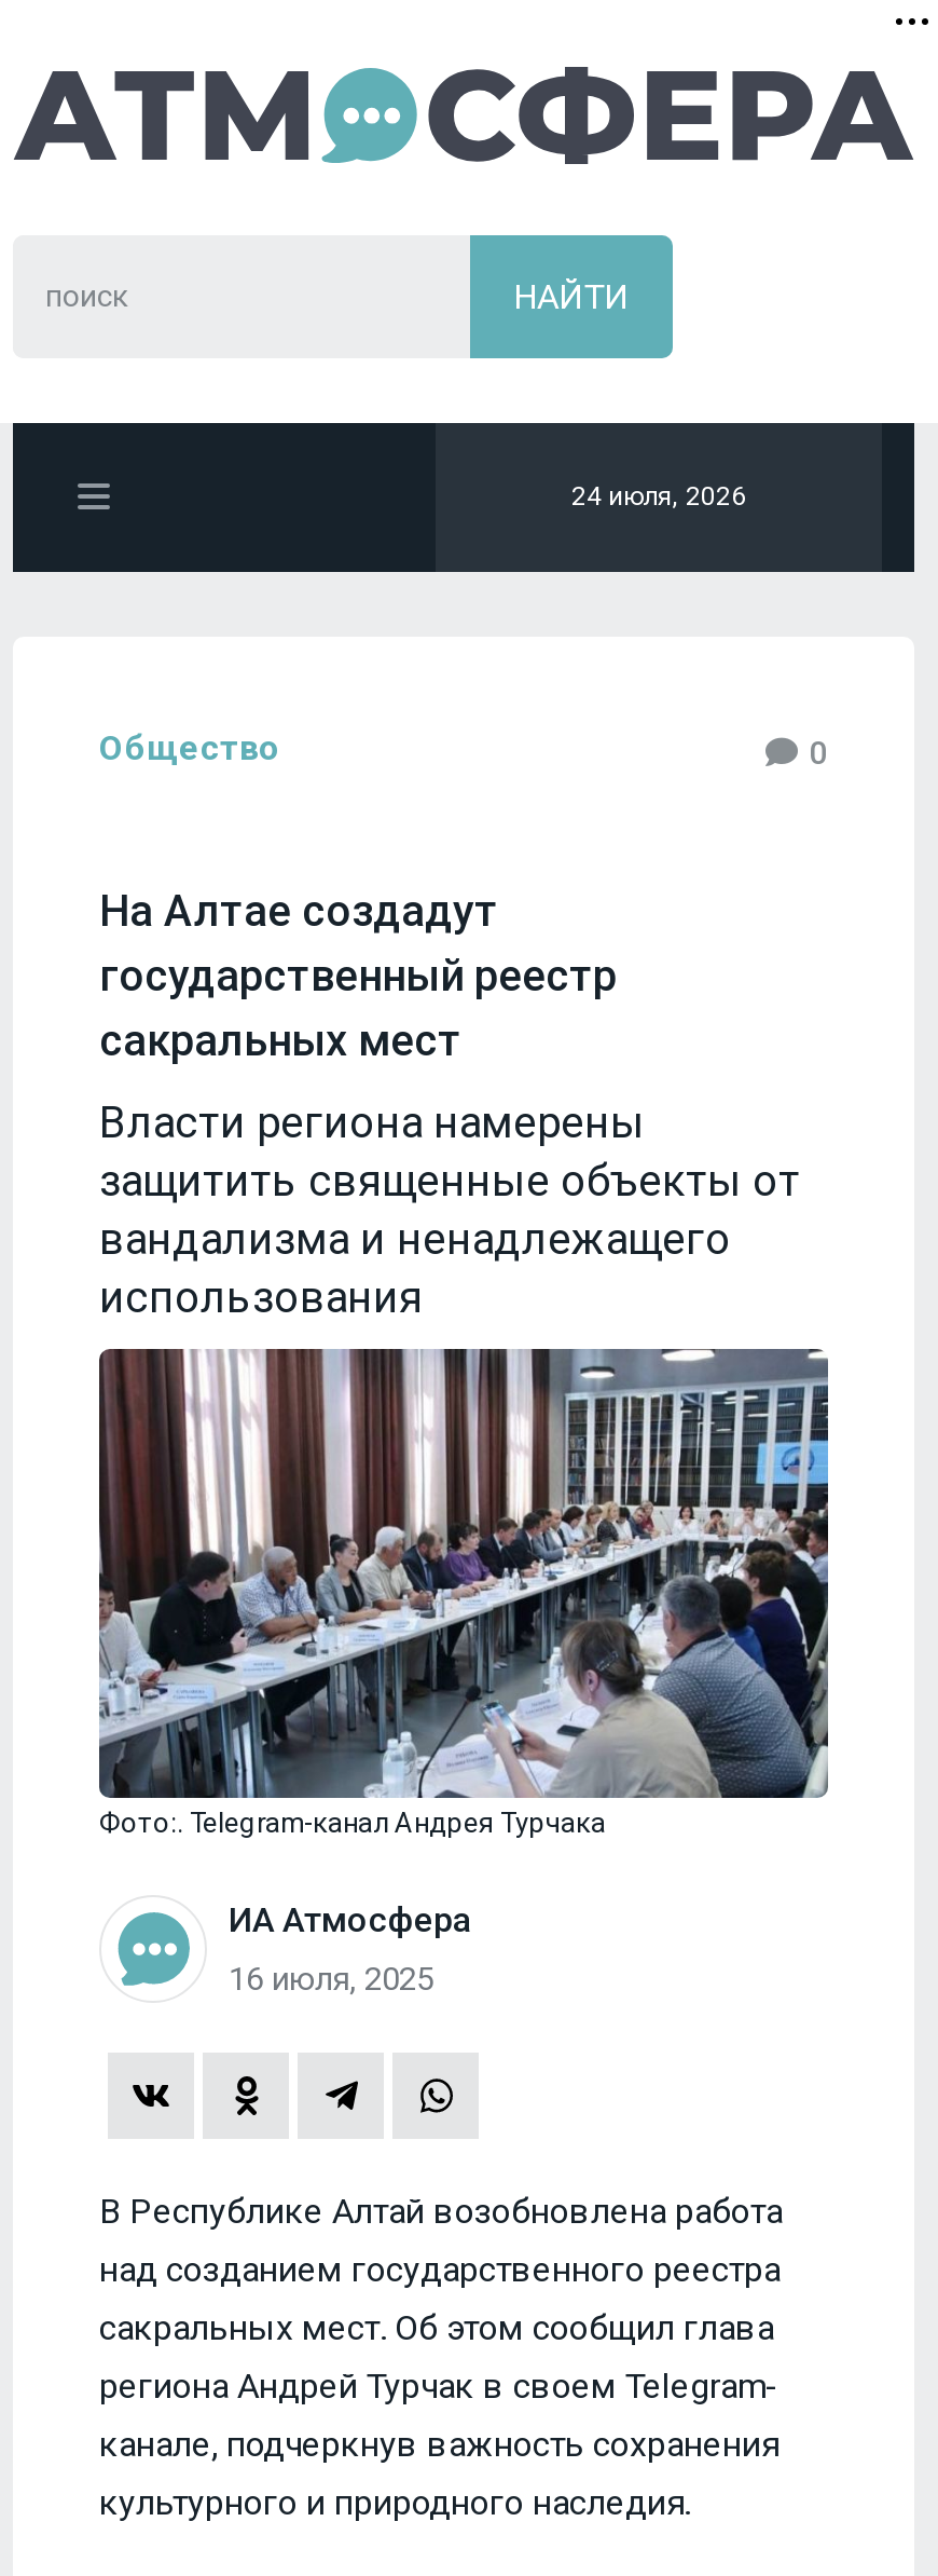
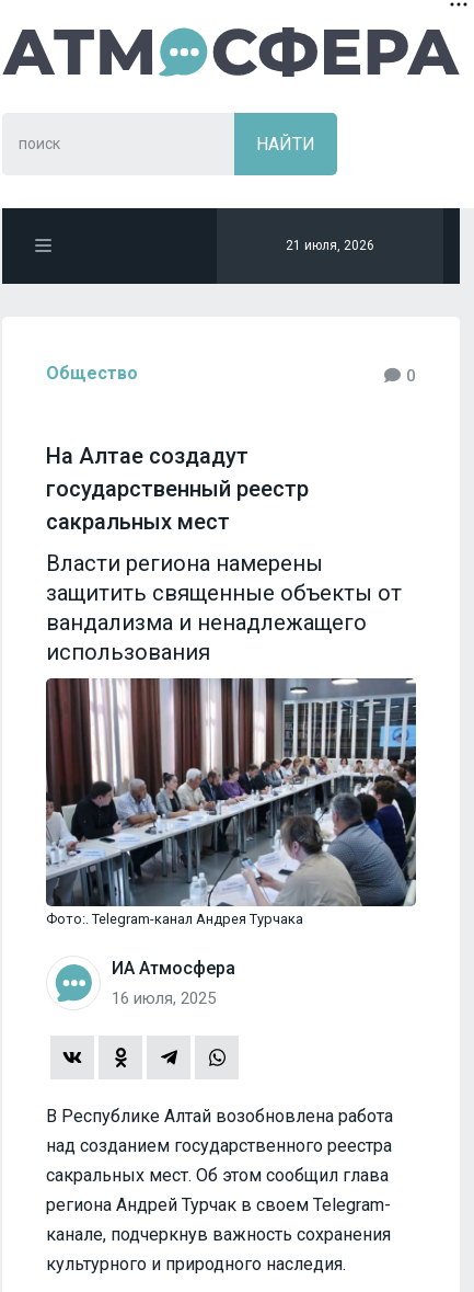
- 24 июля, 2026
+ 21 июля, 2026
